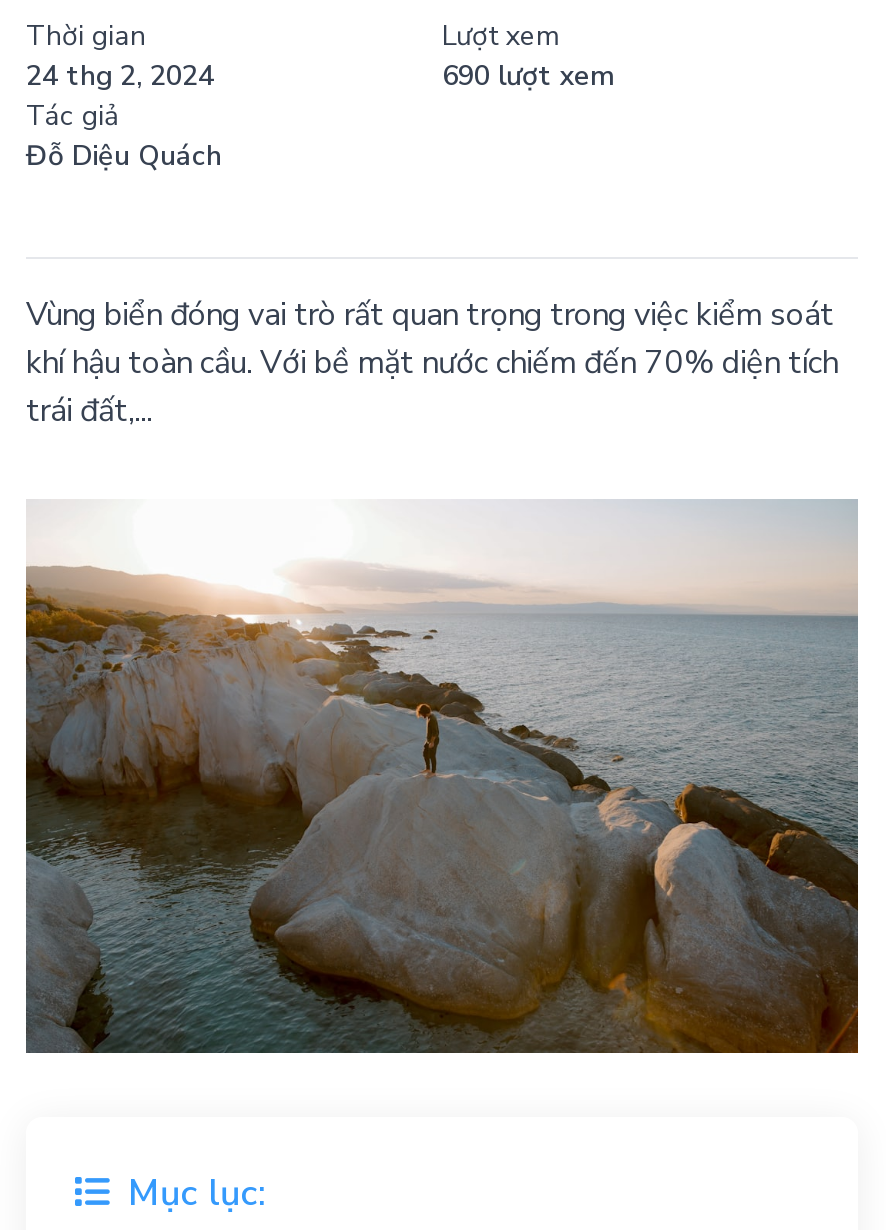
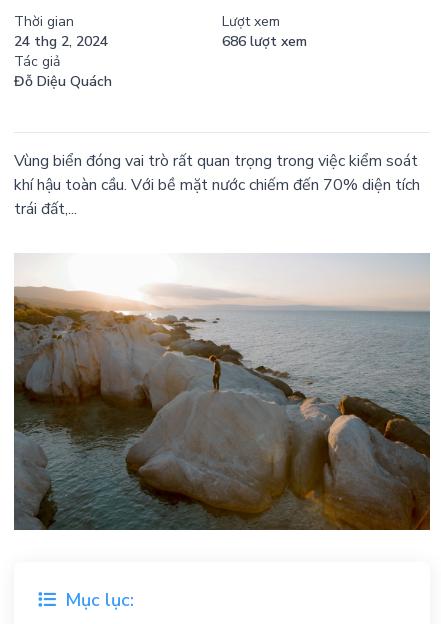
- 690 lượt xem
+ 686 lượt xem
